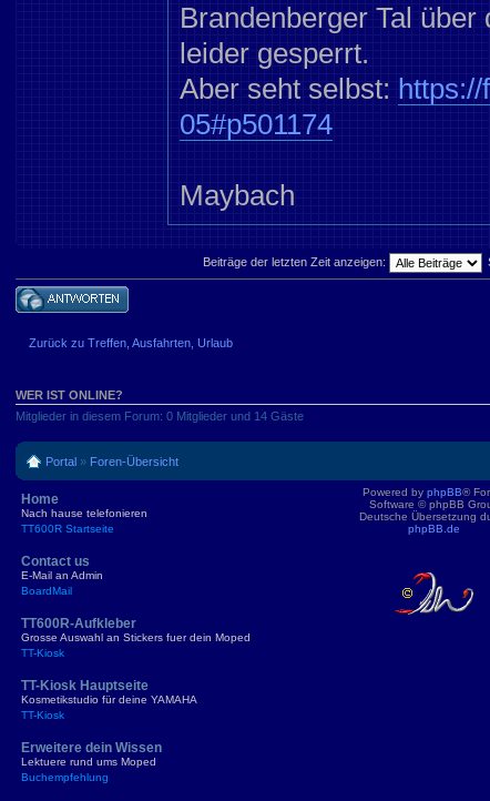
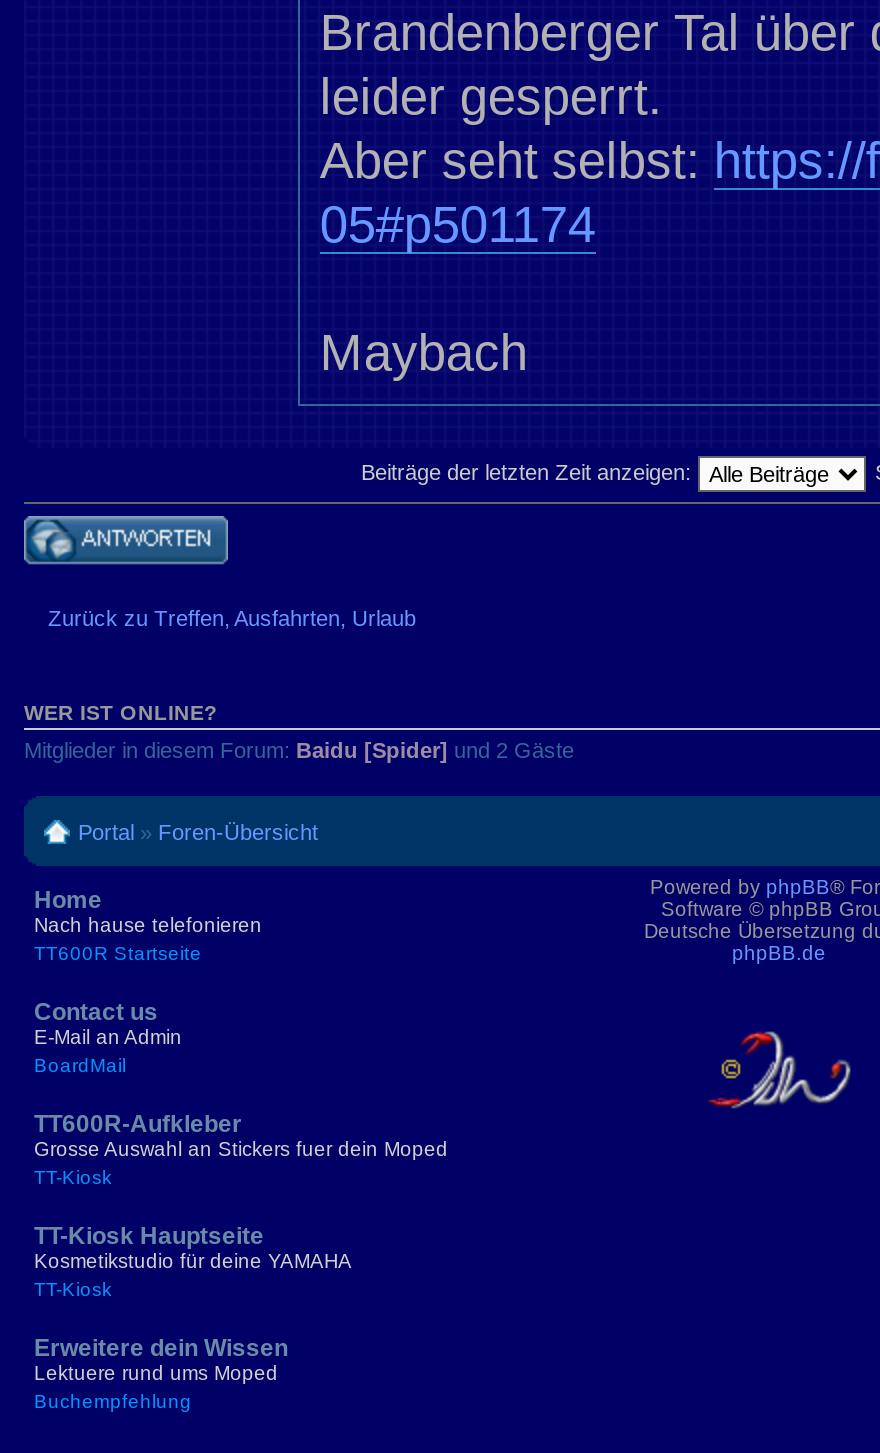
- Mitglieder in diesem Forum: 0 Mitglieder und 14 Gäste
+ Mitglieder in diesem Forum: Baidu [Spider] und 2 Gäste
